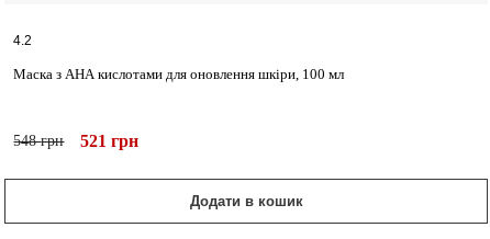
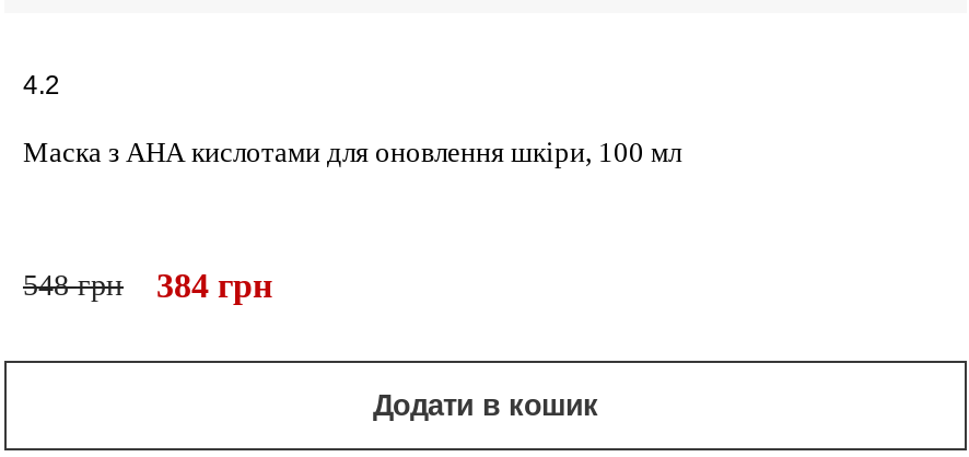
- 521 грн
+ 384 грн
